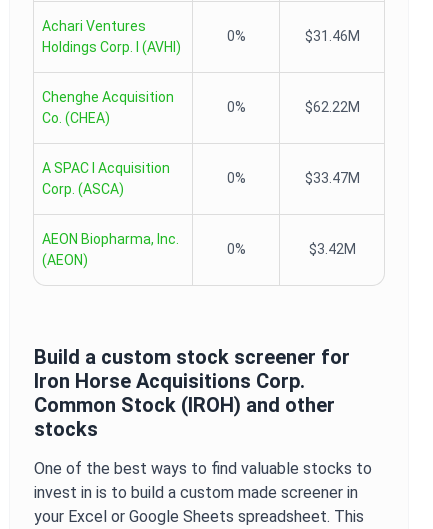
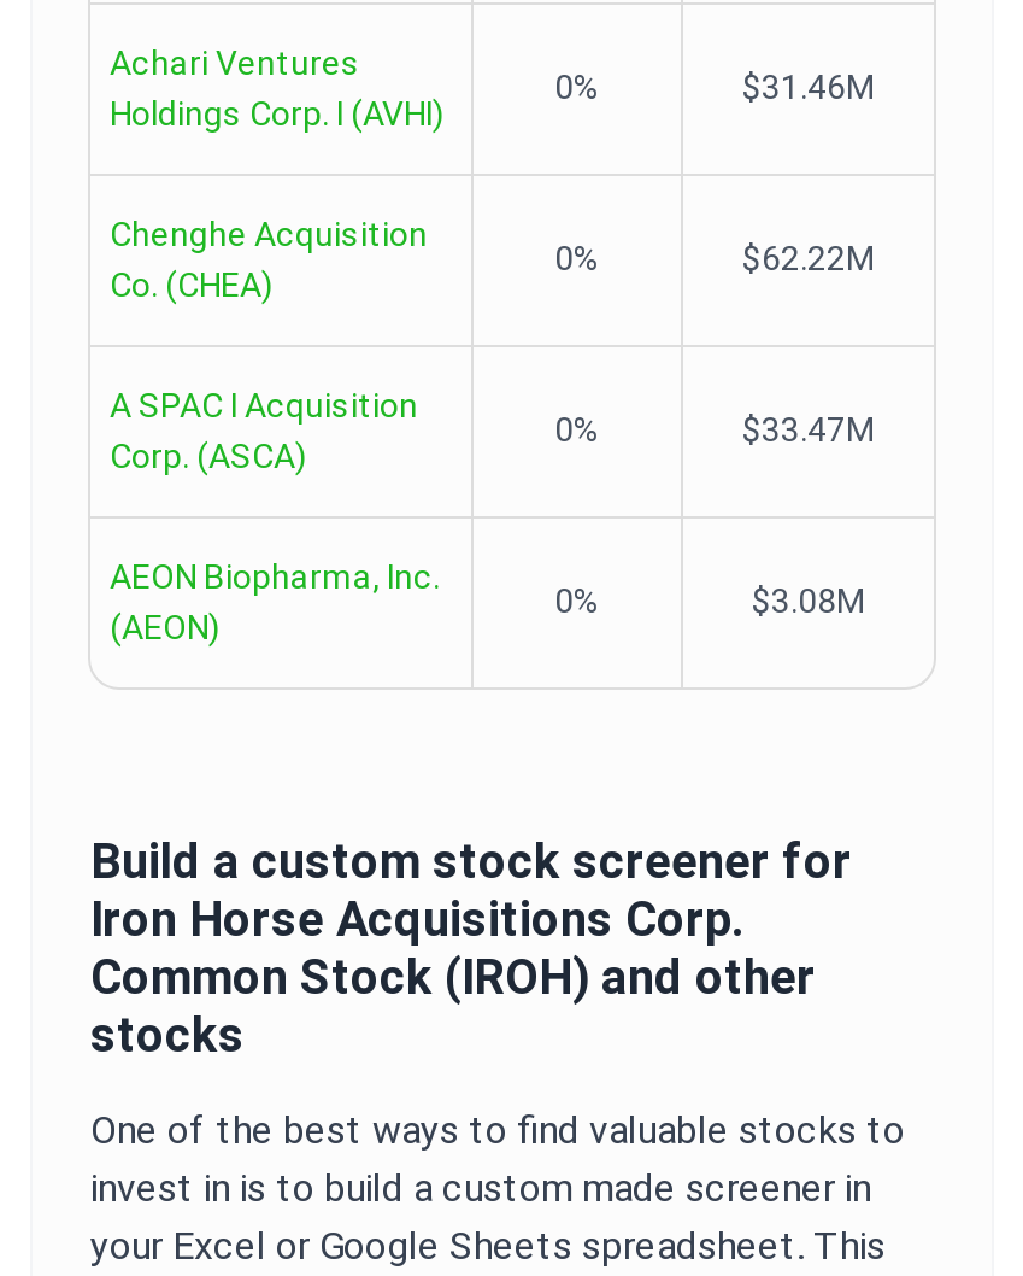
- $3.42M
+ $3.08M
